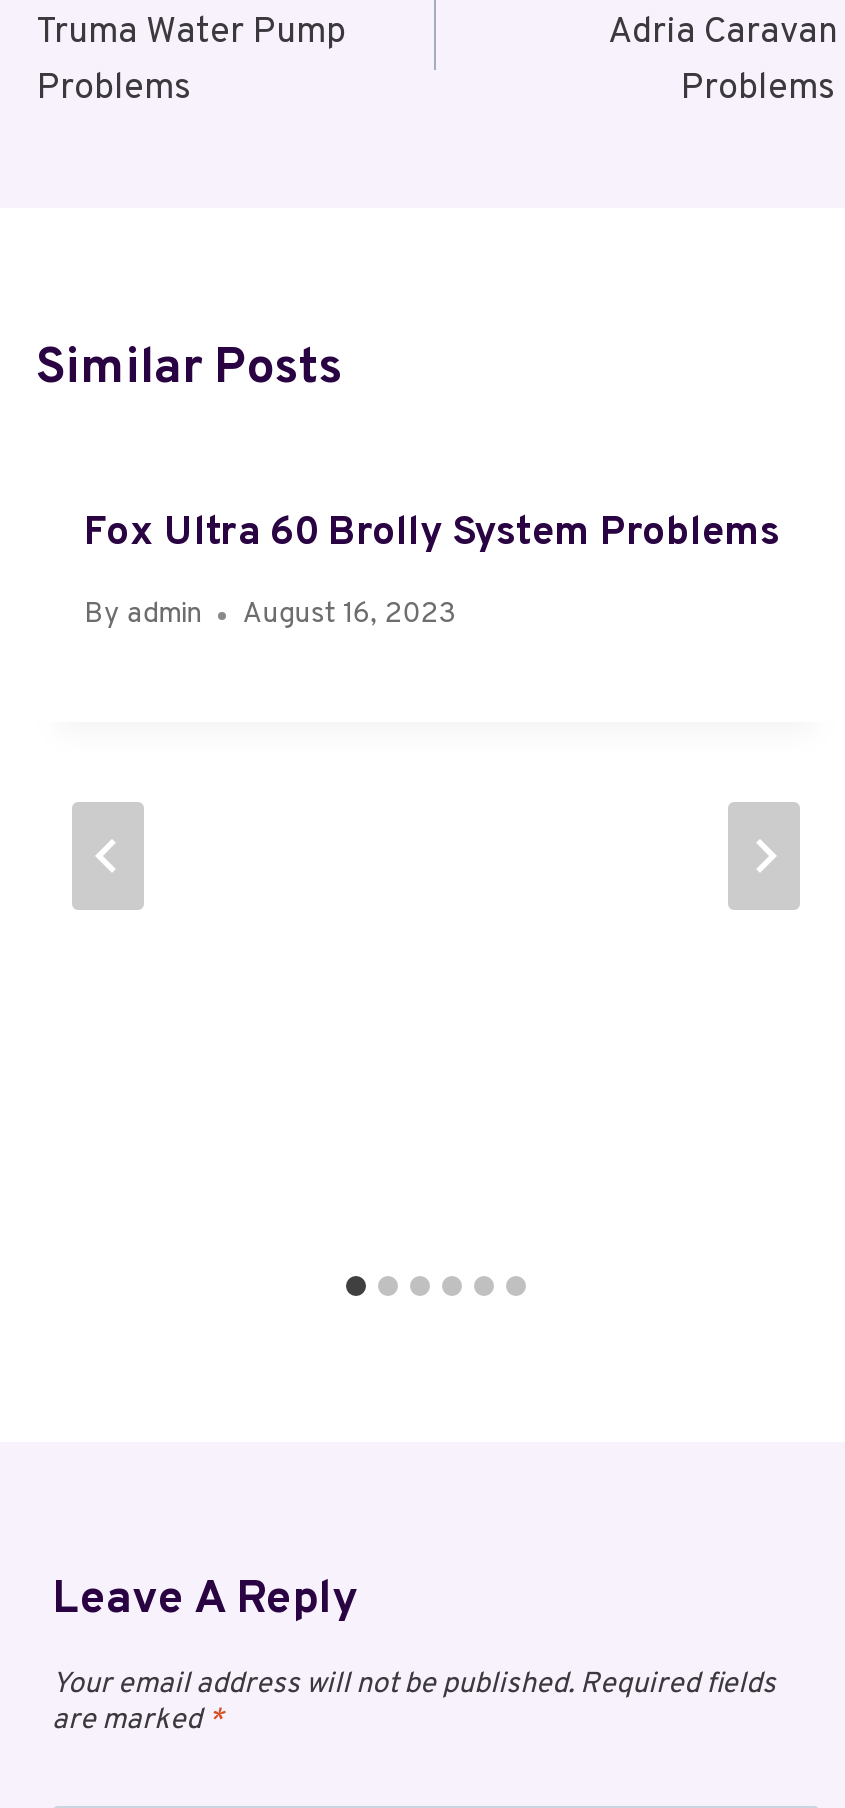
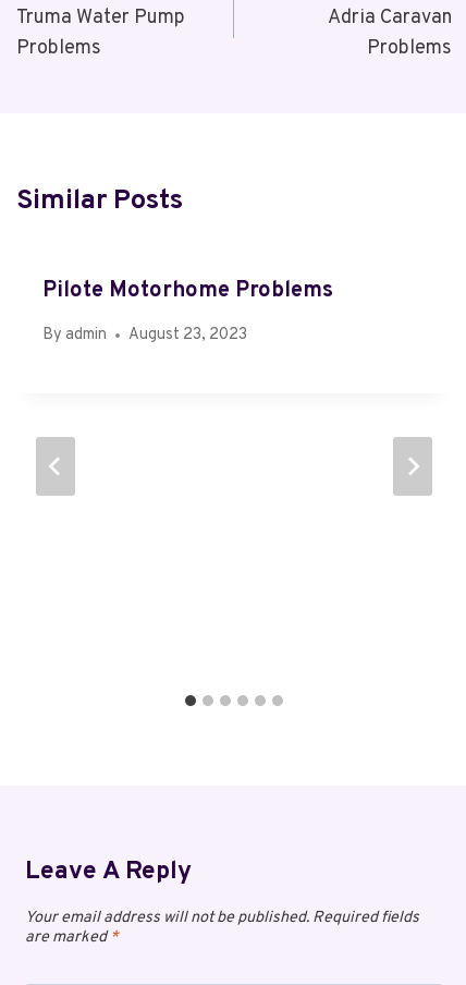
- Fox Ultra 60 Brolly System Problems
+ Pilote Motorhome Problems

- By admin August 16, 2023
+ By admin August 23, 2023
